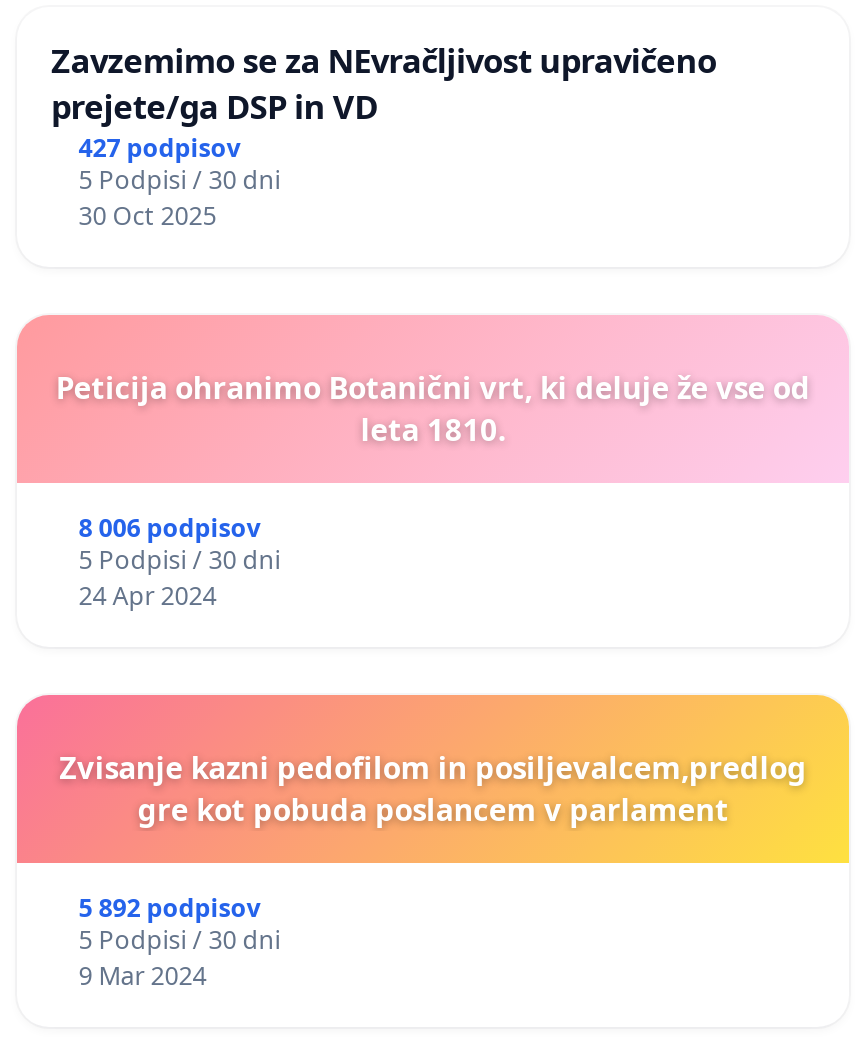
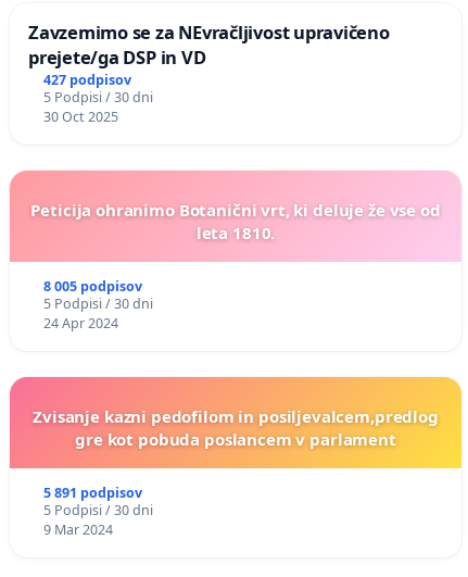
- 8 006 podpisov
+ 8 005 podpisov

- 5 892 podpisov
+ 5 891 podpisov
